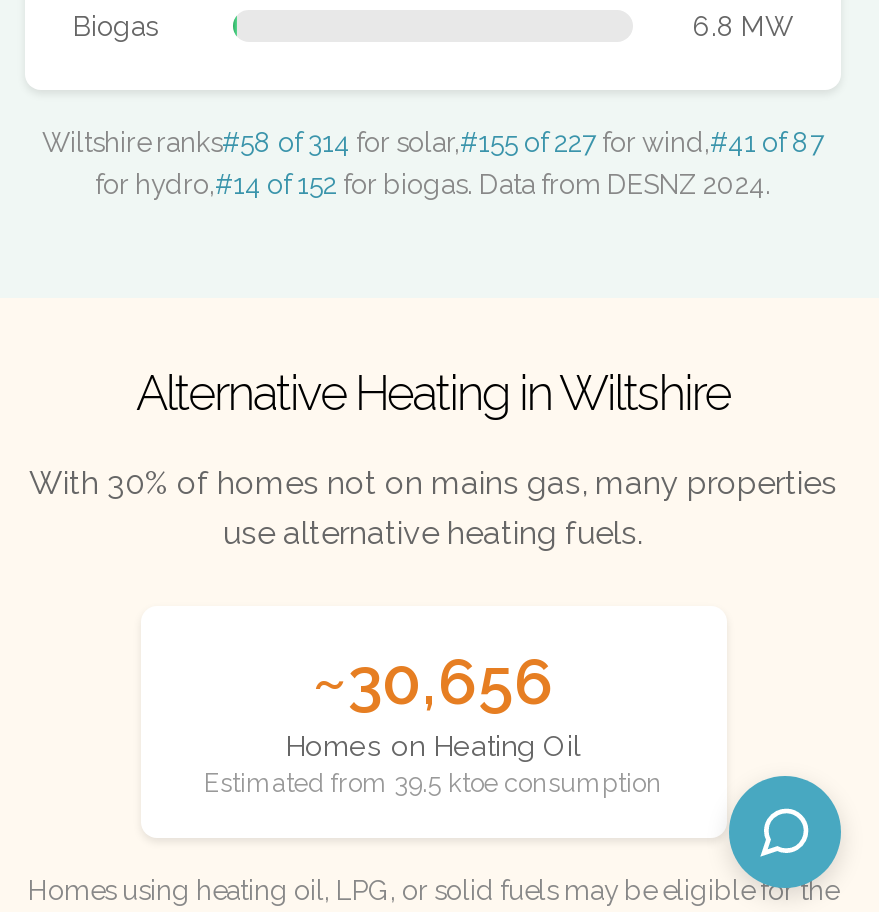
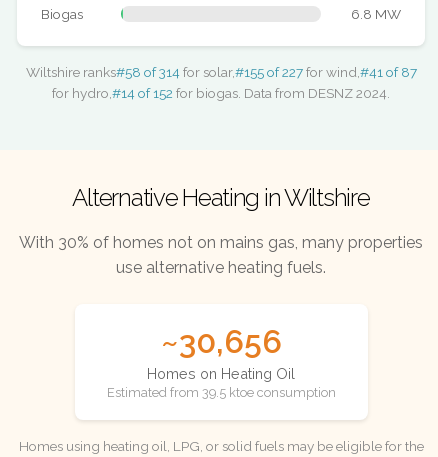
- [image]
